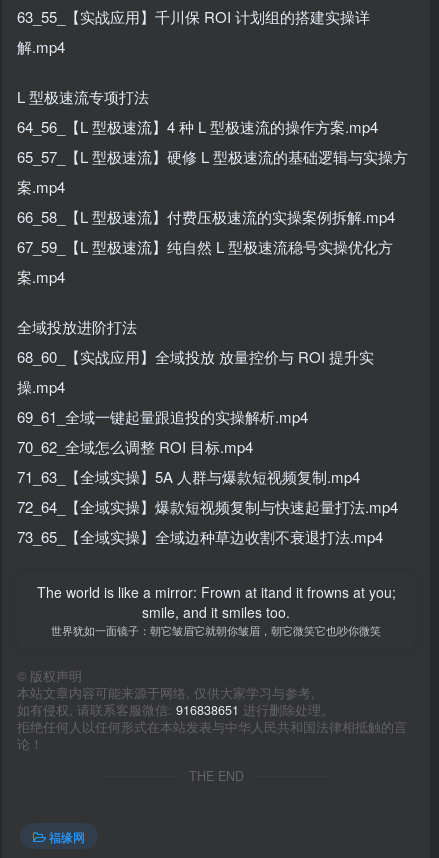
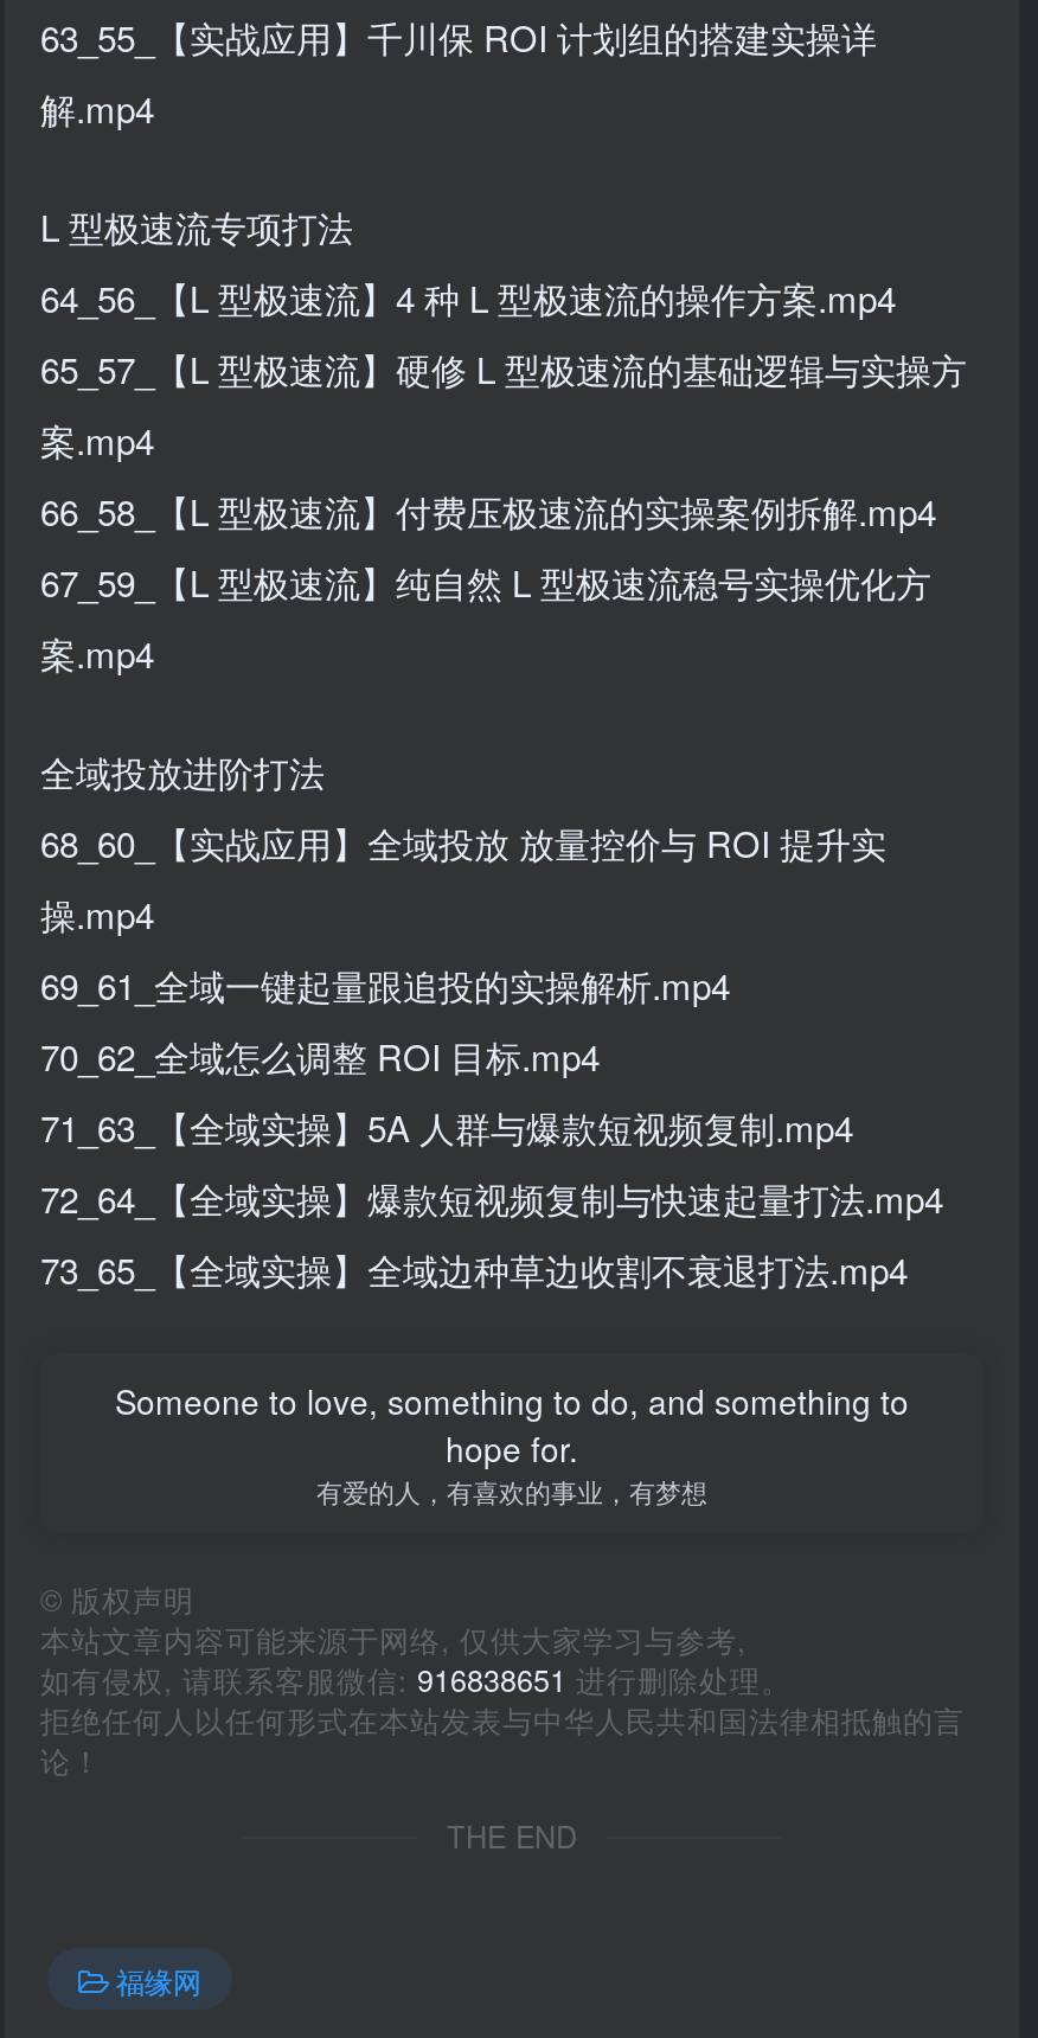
- The world is like a mirror: Frown at itand it frowns at you;
- smile, and it smiles too.
- 世界犹如一面镜子：朝它皱眉它就朝你皱眉，朝它微笑它也吵你微笑
+ Someone to love, something to do, and something to
+ hope for.
+ 有爱的人，有喜欢的事业，有梦想
